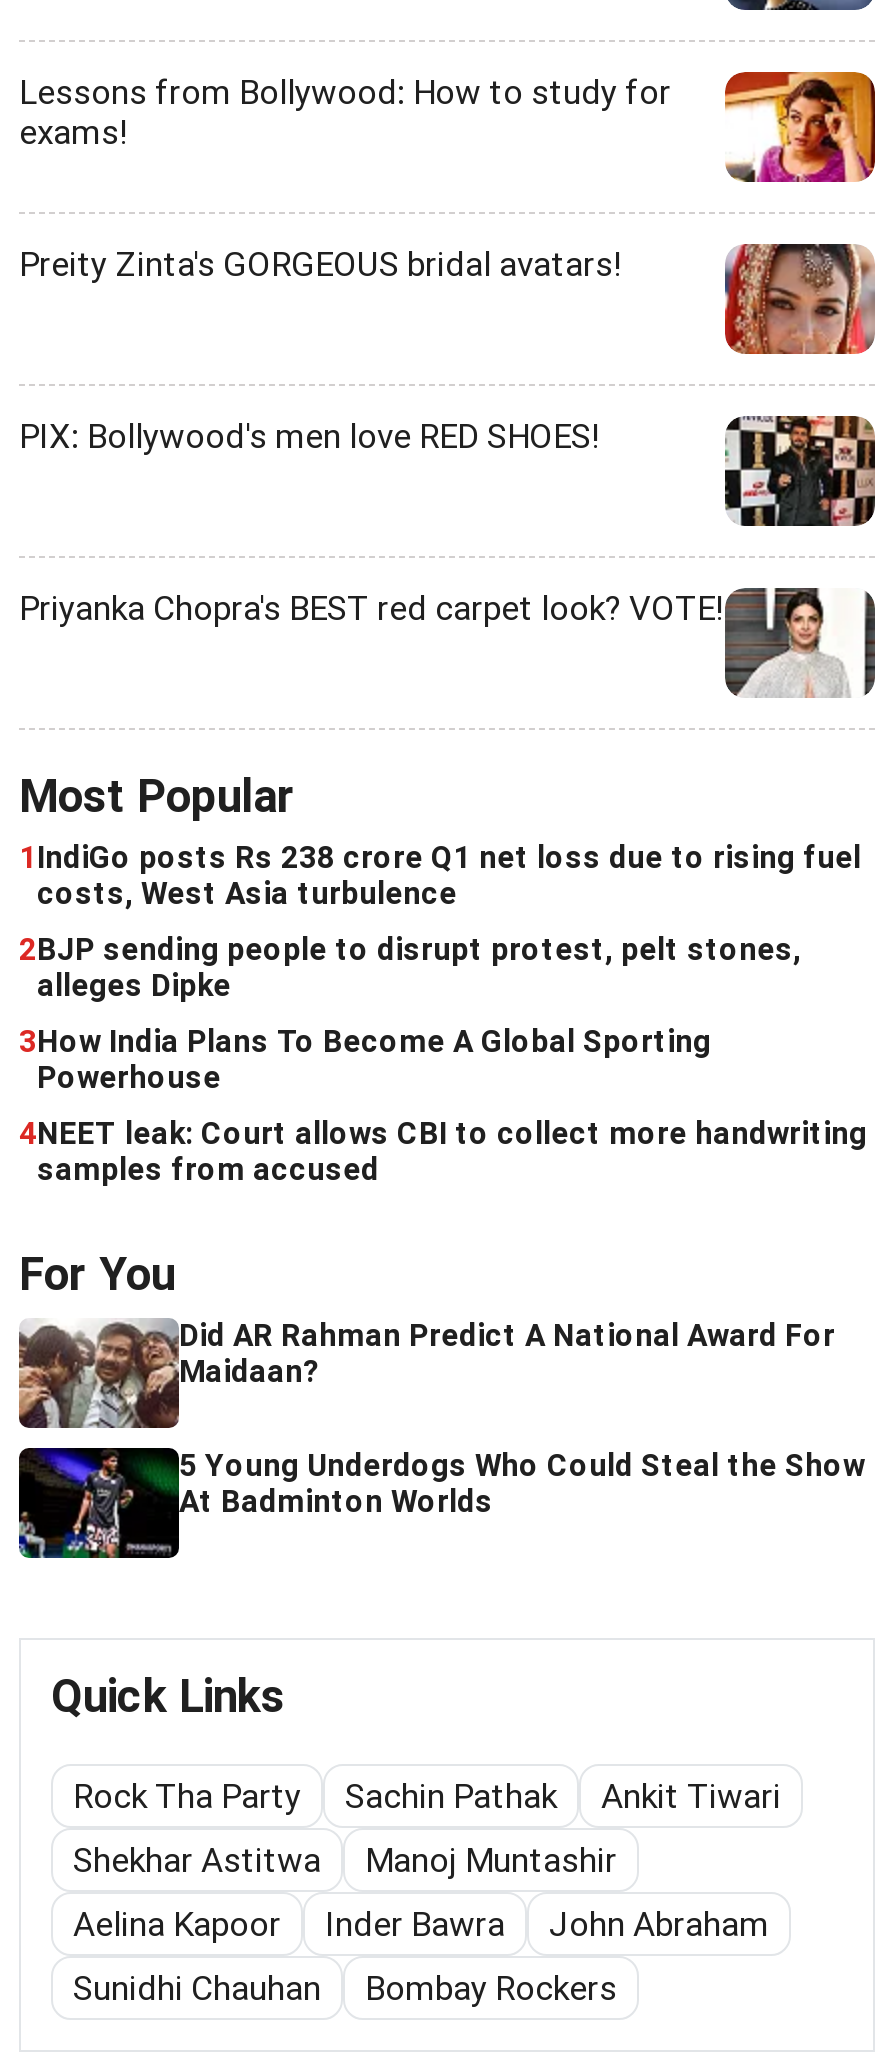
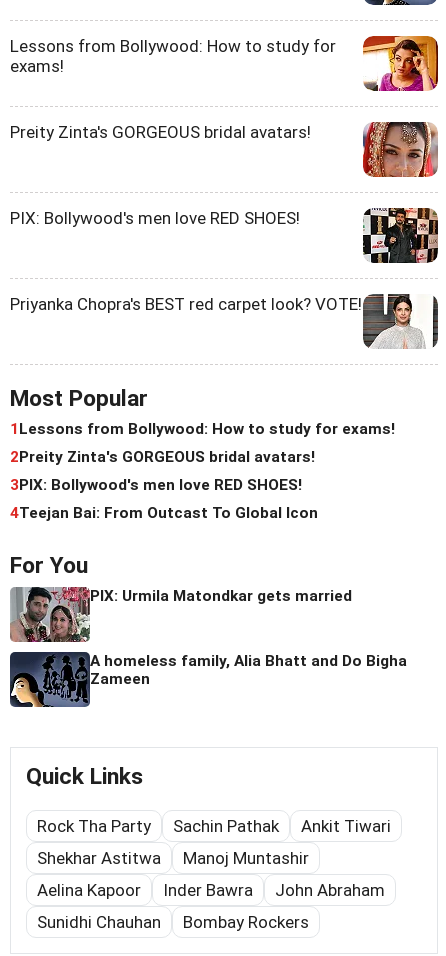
- 1 IndiGo posts Rs 238 crore Q1 net loss due to rising fuel
- costs, West Asia turbulence
+ 1 Lessons from Bollywood: How to study for exams!

- 2BJP sending people to disrupt protest, pelt stones,
- alleges Dipke
+ 2Preity Zinta's GORGEOUS bridal avatars!

- 3How India Plans To Become A Global Sporting
- Powerhouse
+ 3PIX: Bollywood's men love RED SHOES!

- 4NEET leak: Court allows CBI to collect more handwriting
- samples from accused
+ 4Teejan Bai: From Outcast To Global Icon

- [image]
- Did AR Rahman Predict A National Award For
- Maidaan?
+ [image]
+ PIX: Urmila Matondkar gets married

- [image]
- 5 Young Underdogs Who Could Steal the Show
- At Badminton Worlds
+ [image]
+ A homeless family, Alia Bhatt and Do Bigha
+ Zameen
